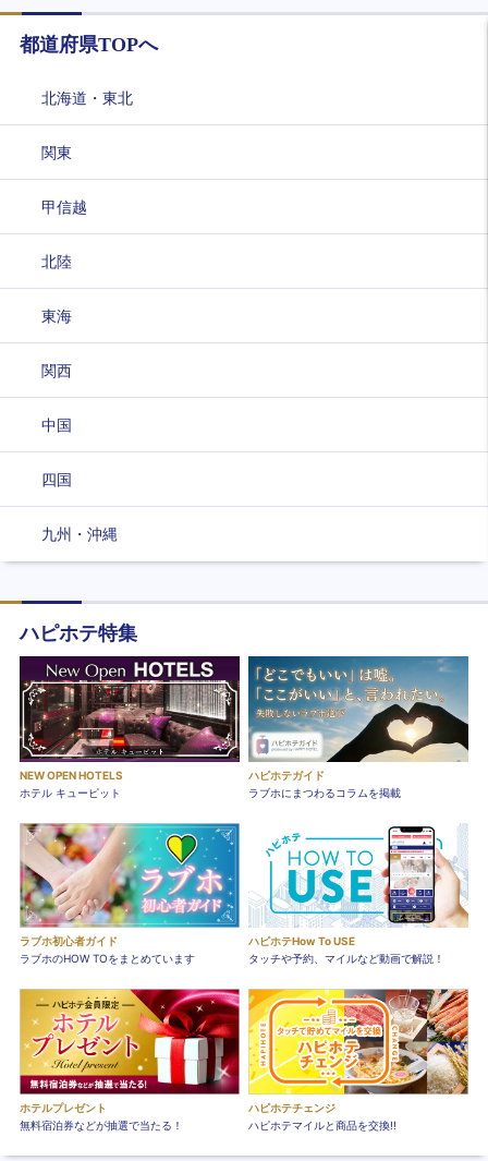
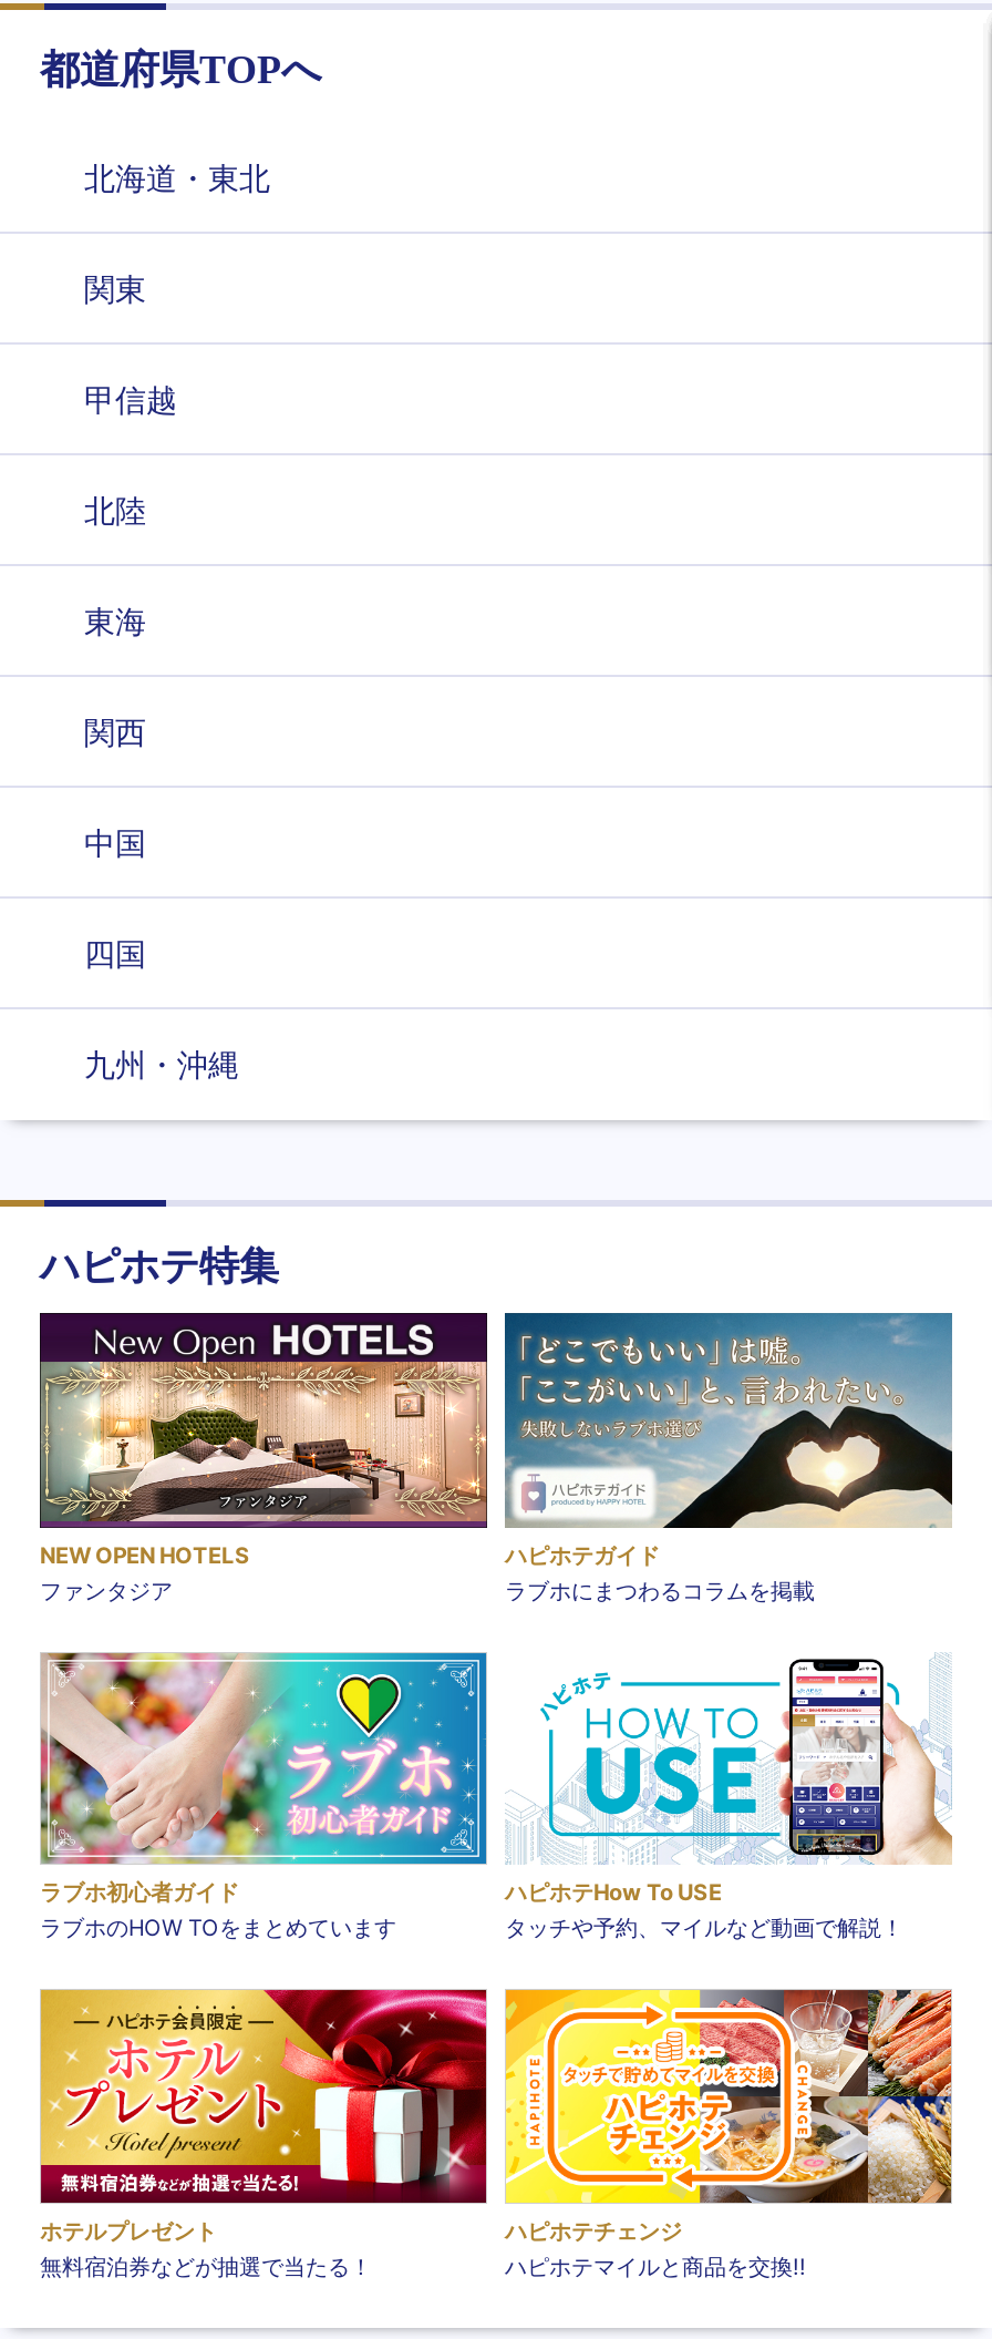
- [image]
- ホテル キューピット
+ [image]
+ ファンタジア
